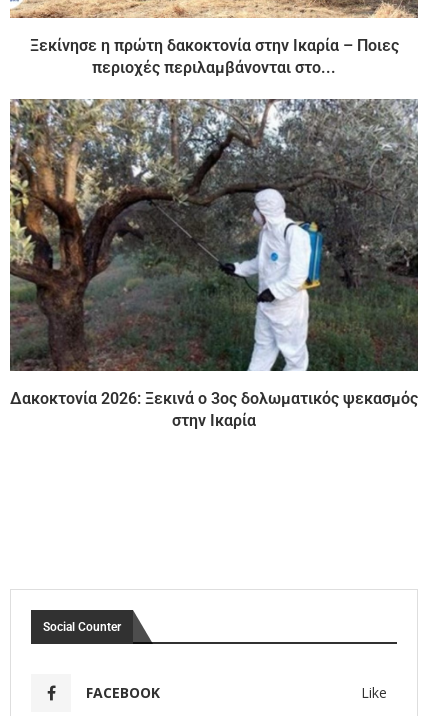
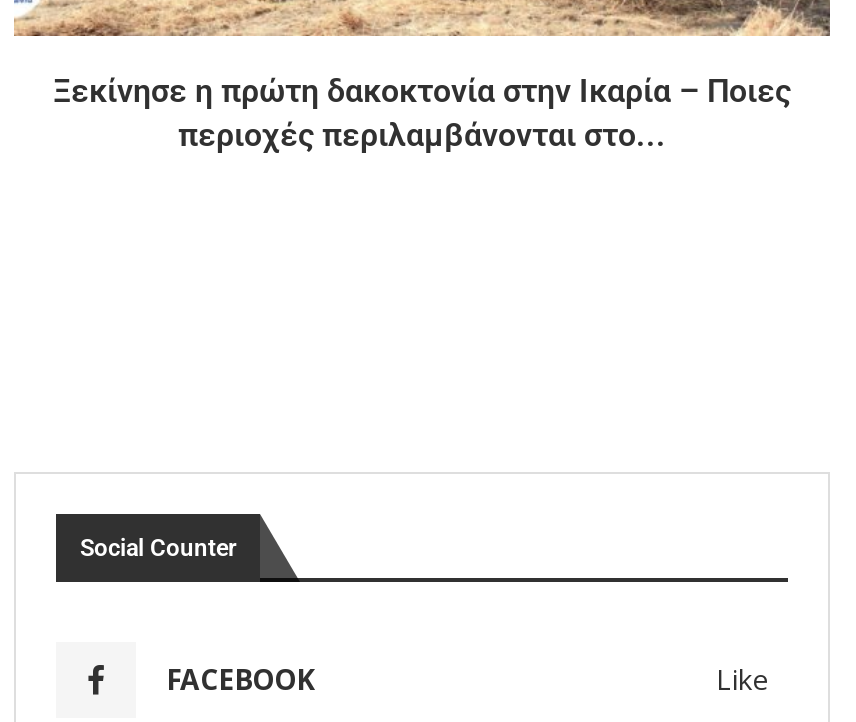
- [image]
- Δακοκτονία 2026: Ξεκινά ο 3ος δολωματικός ψεκασμός
- στην Ικαρία
